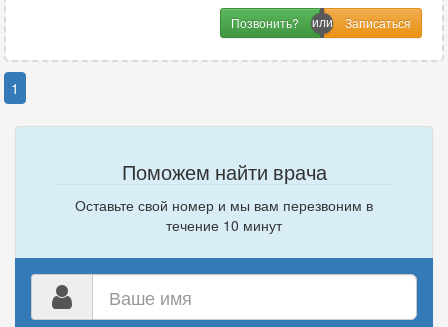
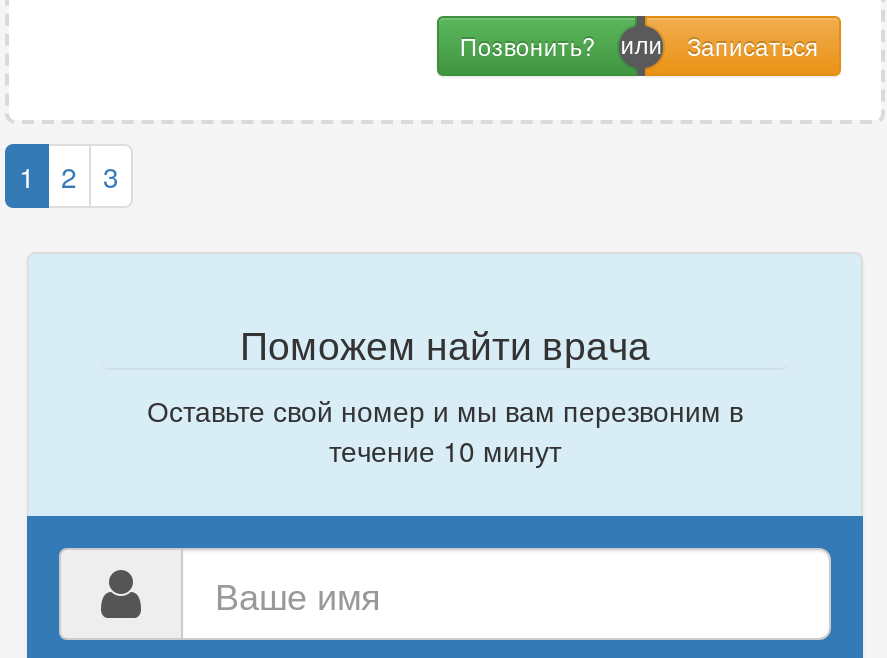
+ 2
+ 3
